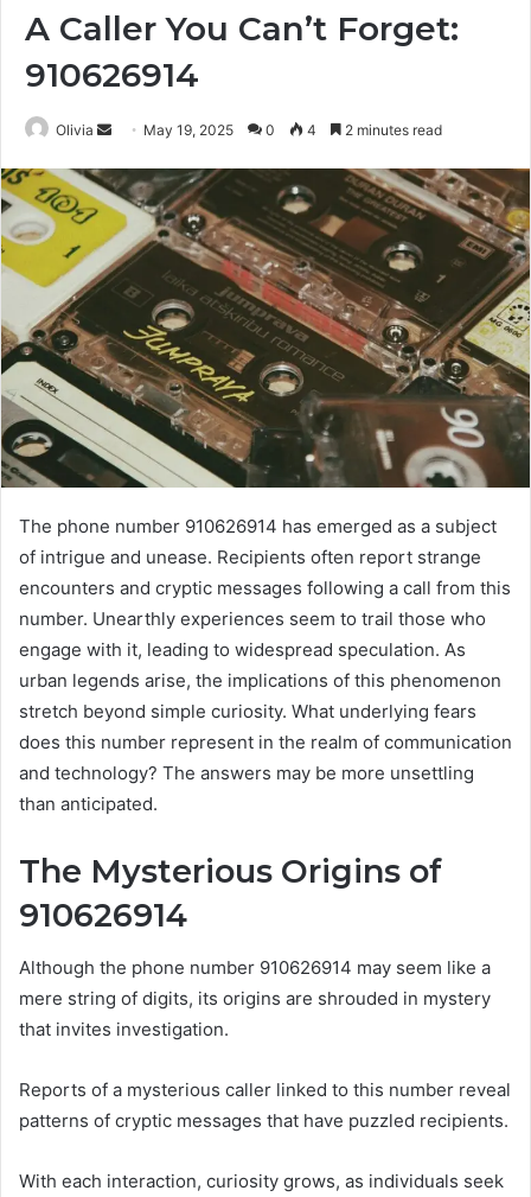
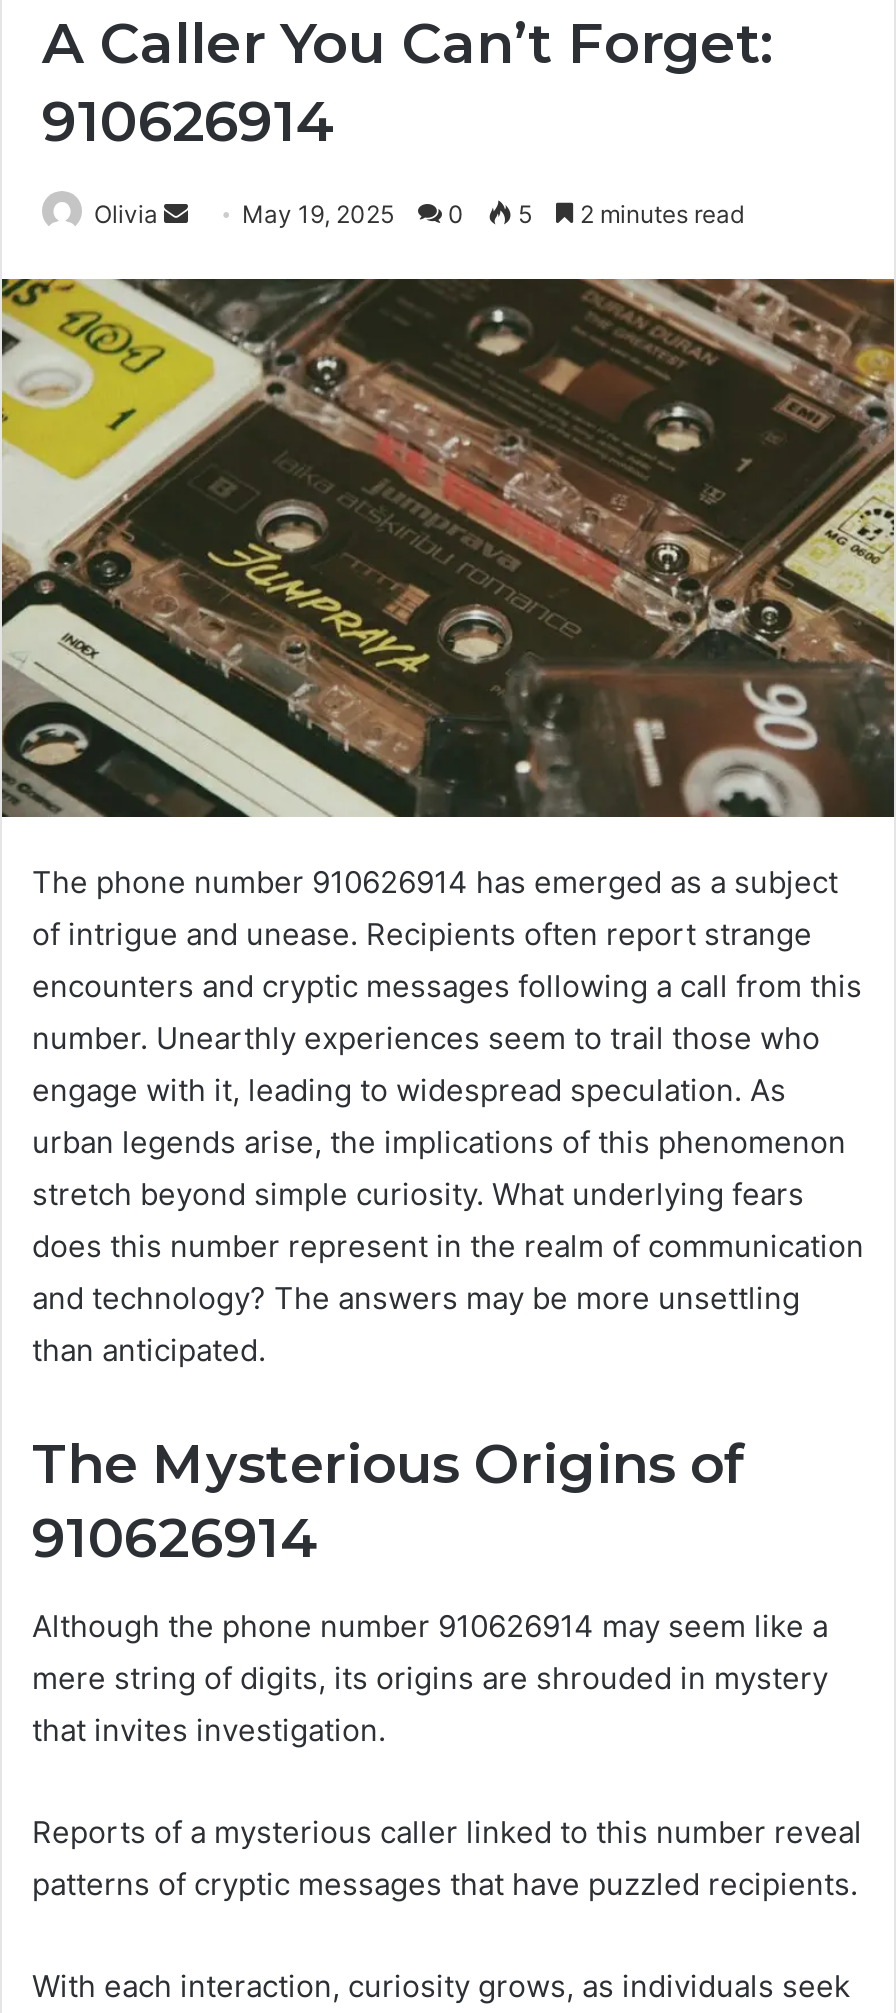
- 4
+ 5
